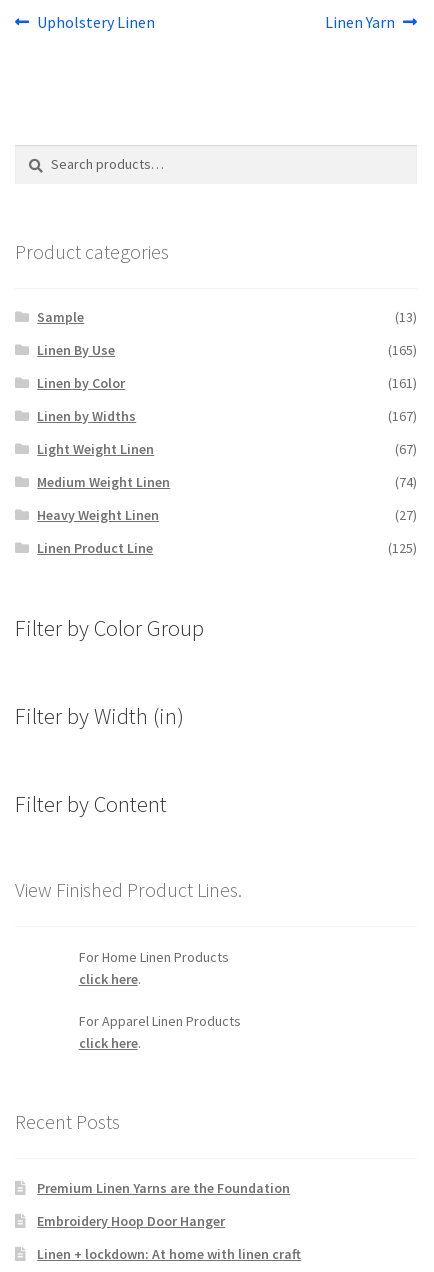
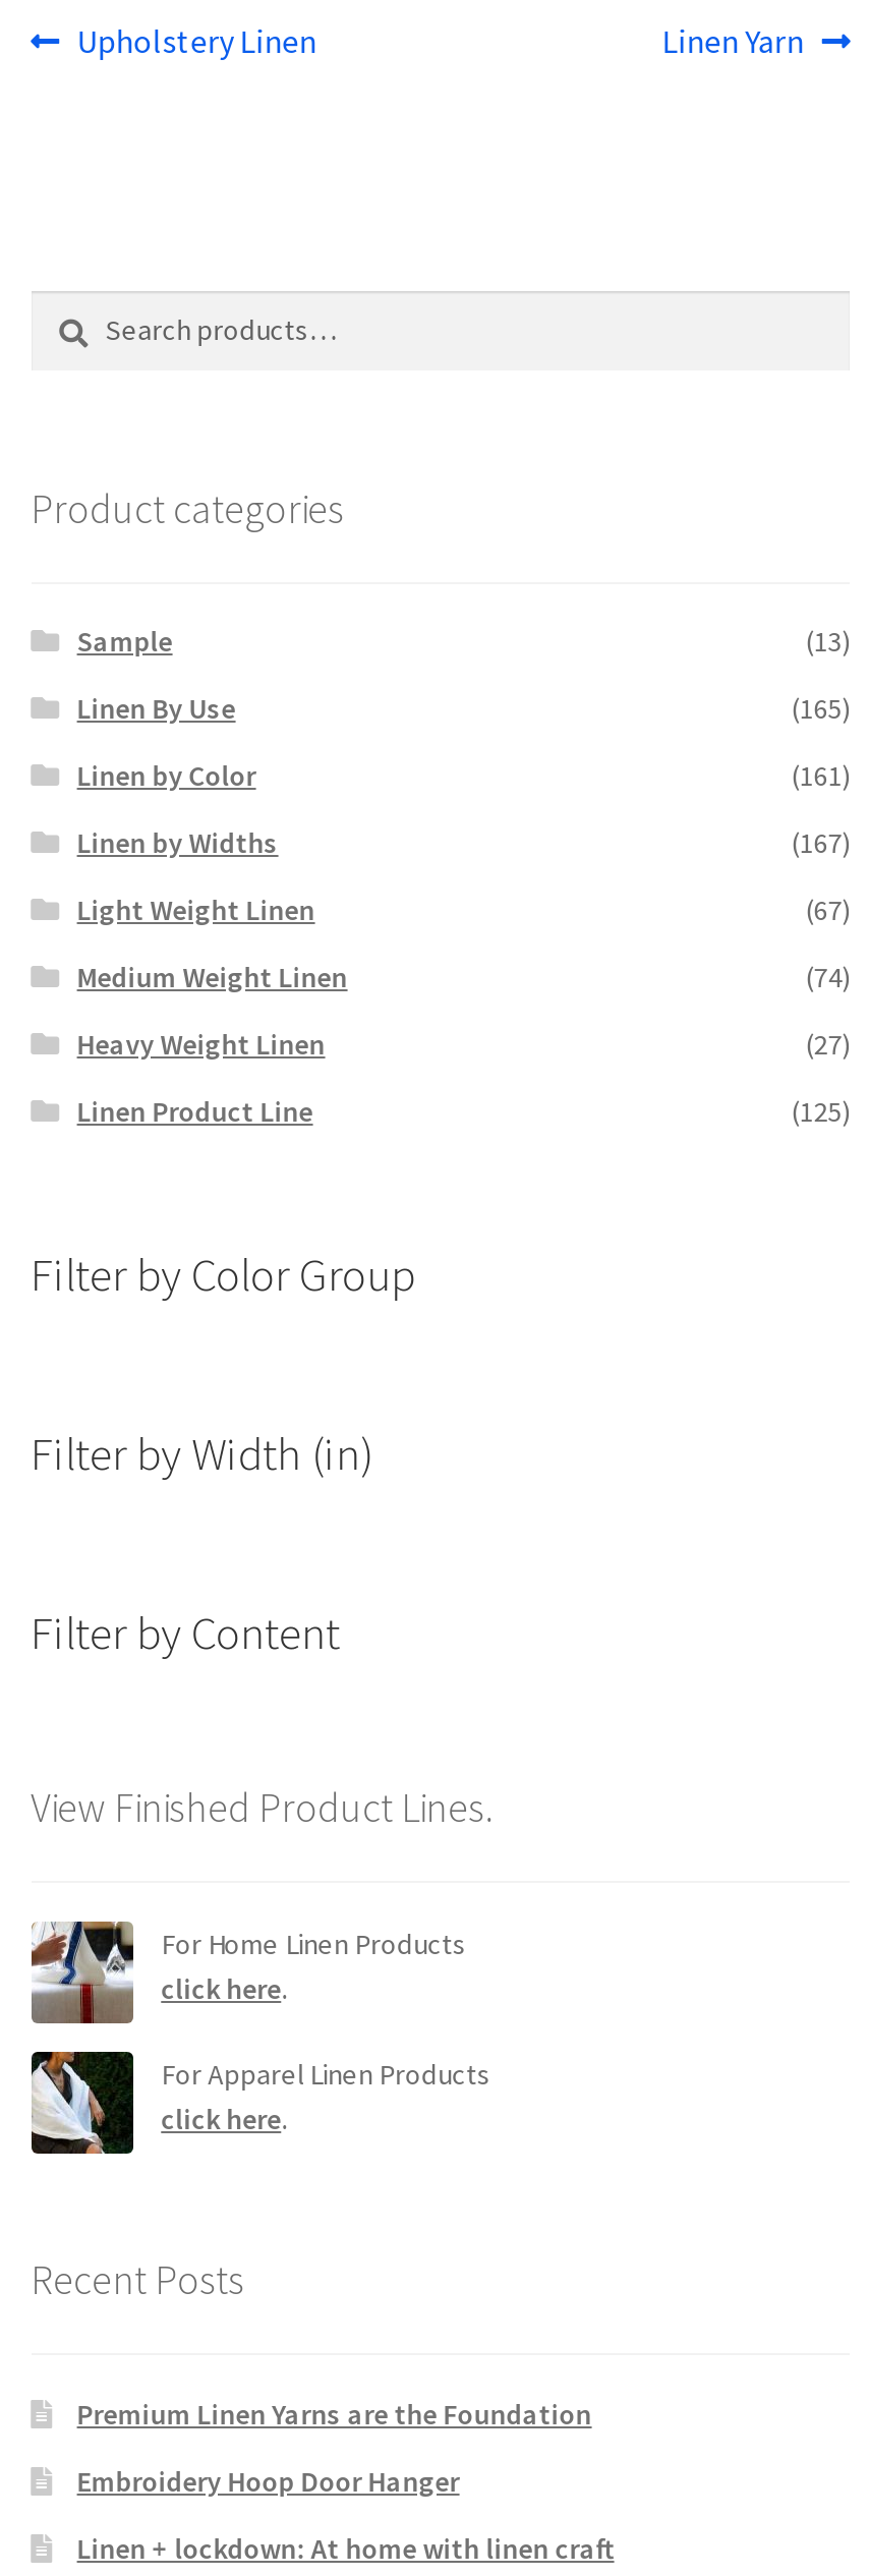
+ [image]

+ [image]
